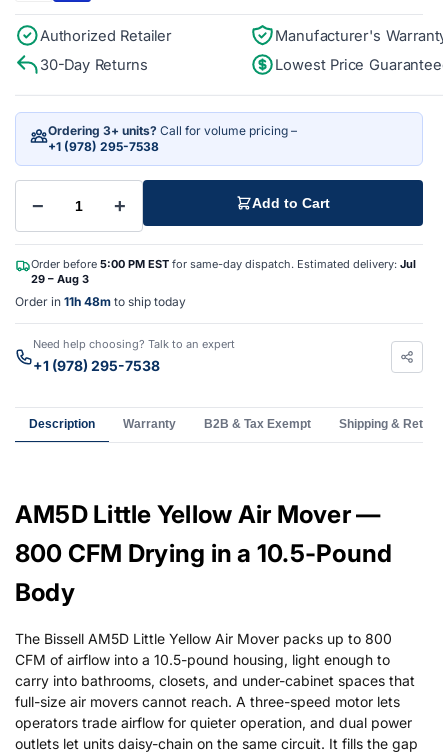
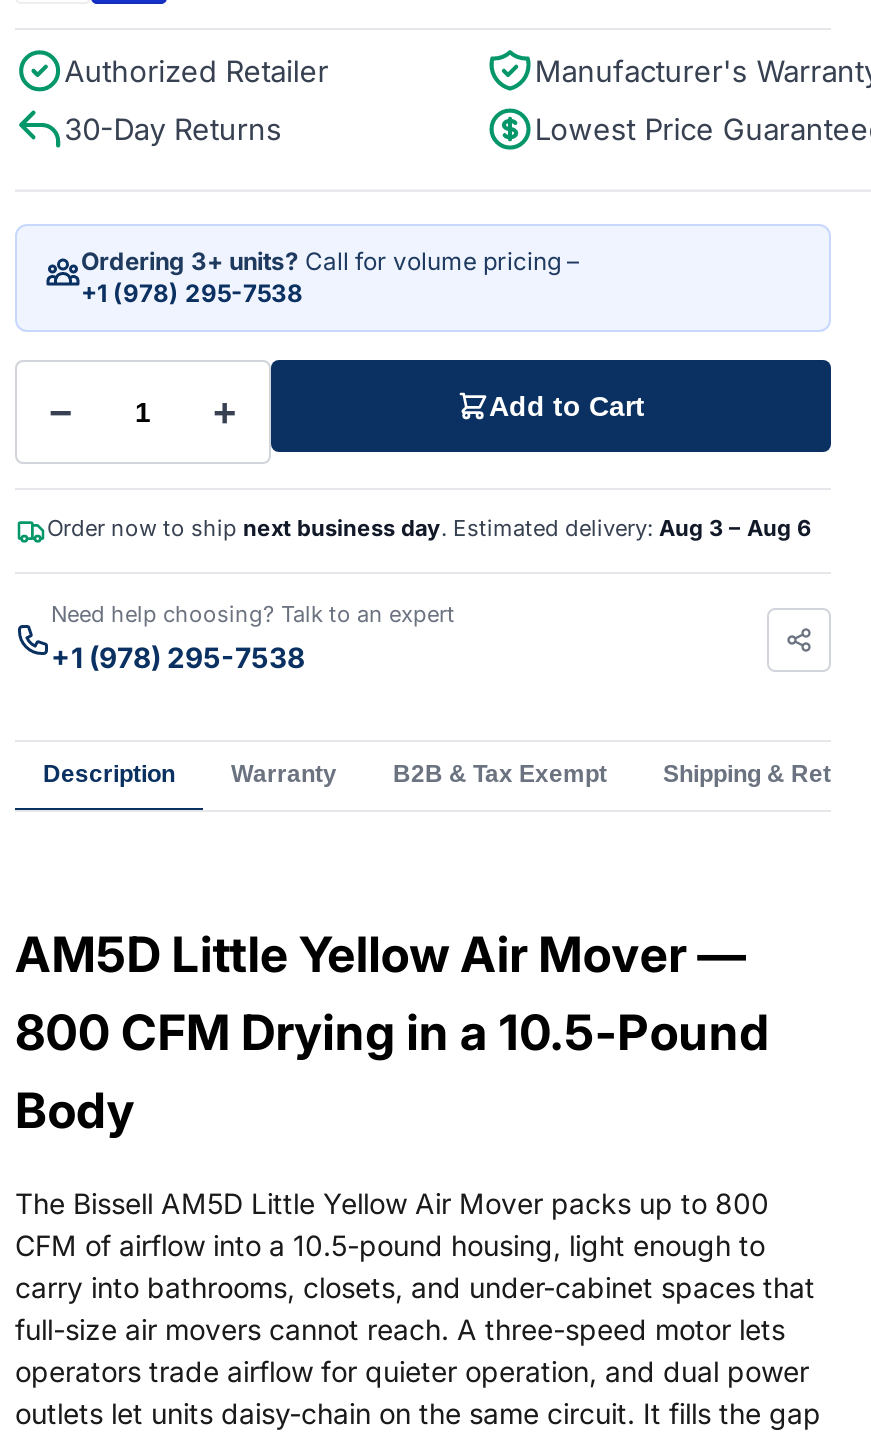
- Order before 5:00 PM EST for same-day dispatch. Estimated delivery: Jul
- 29 – Aug 3
- Order in 11h 48m to ship today
+ Order now to ship next business day. Estimated delivery: Aug 3 – Aug 6
